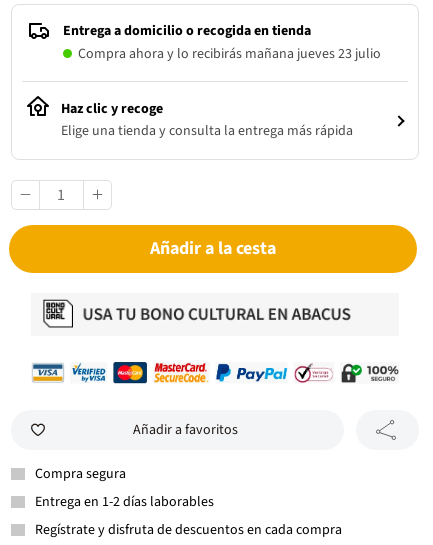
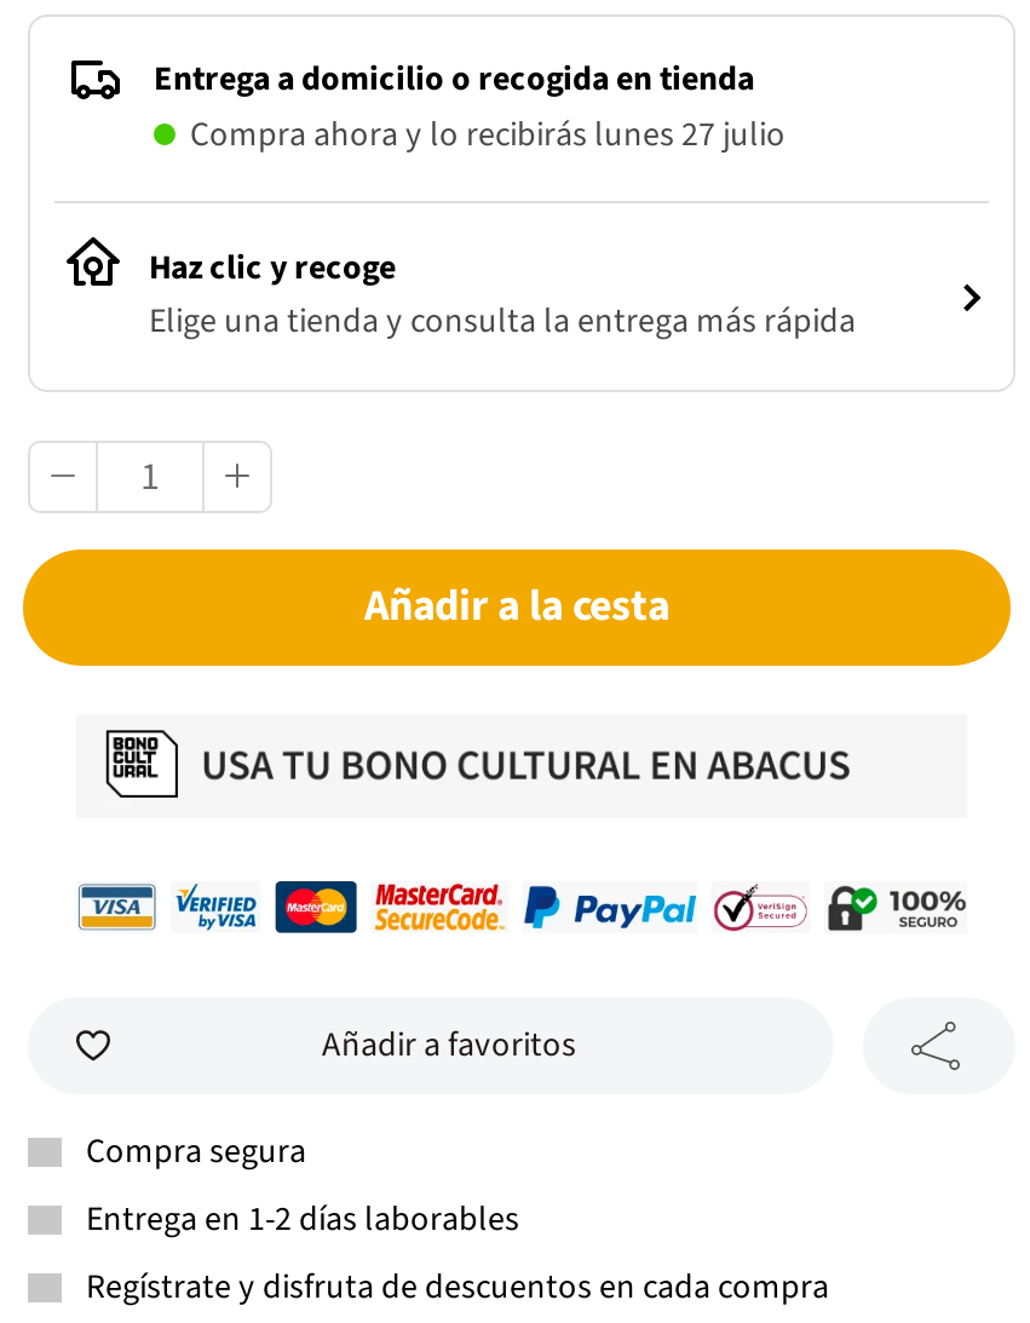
- Compra ahora y lo recibirás mañana jueves 23 julio
+ Compra ahora y lo recibirás lunes 27 julio
